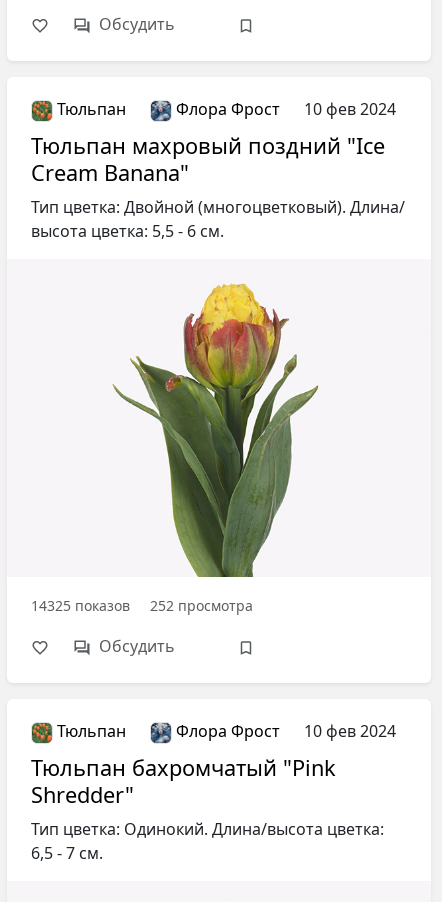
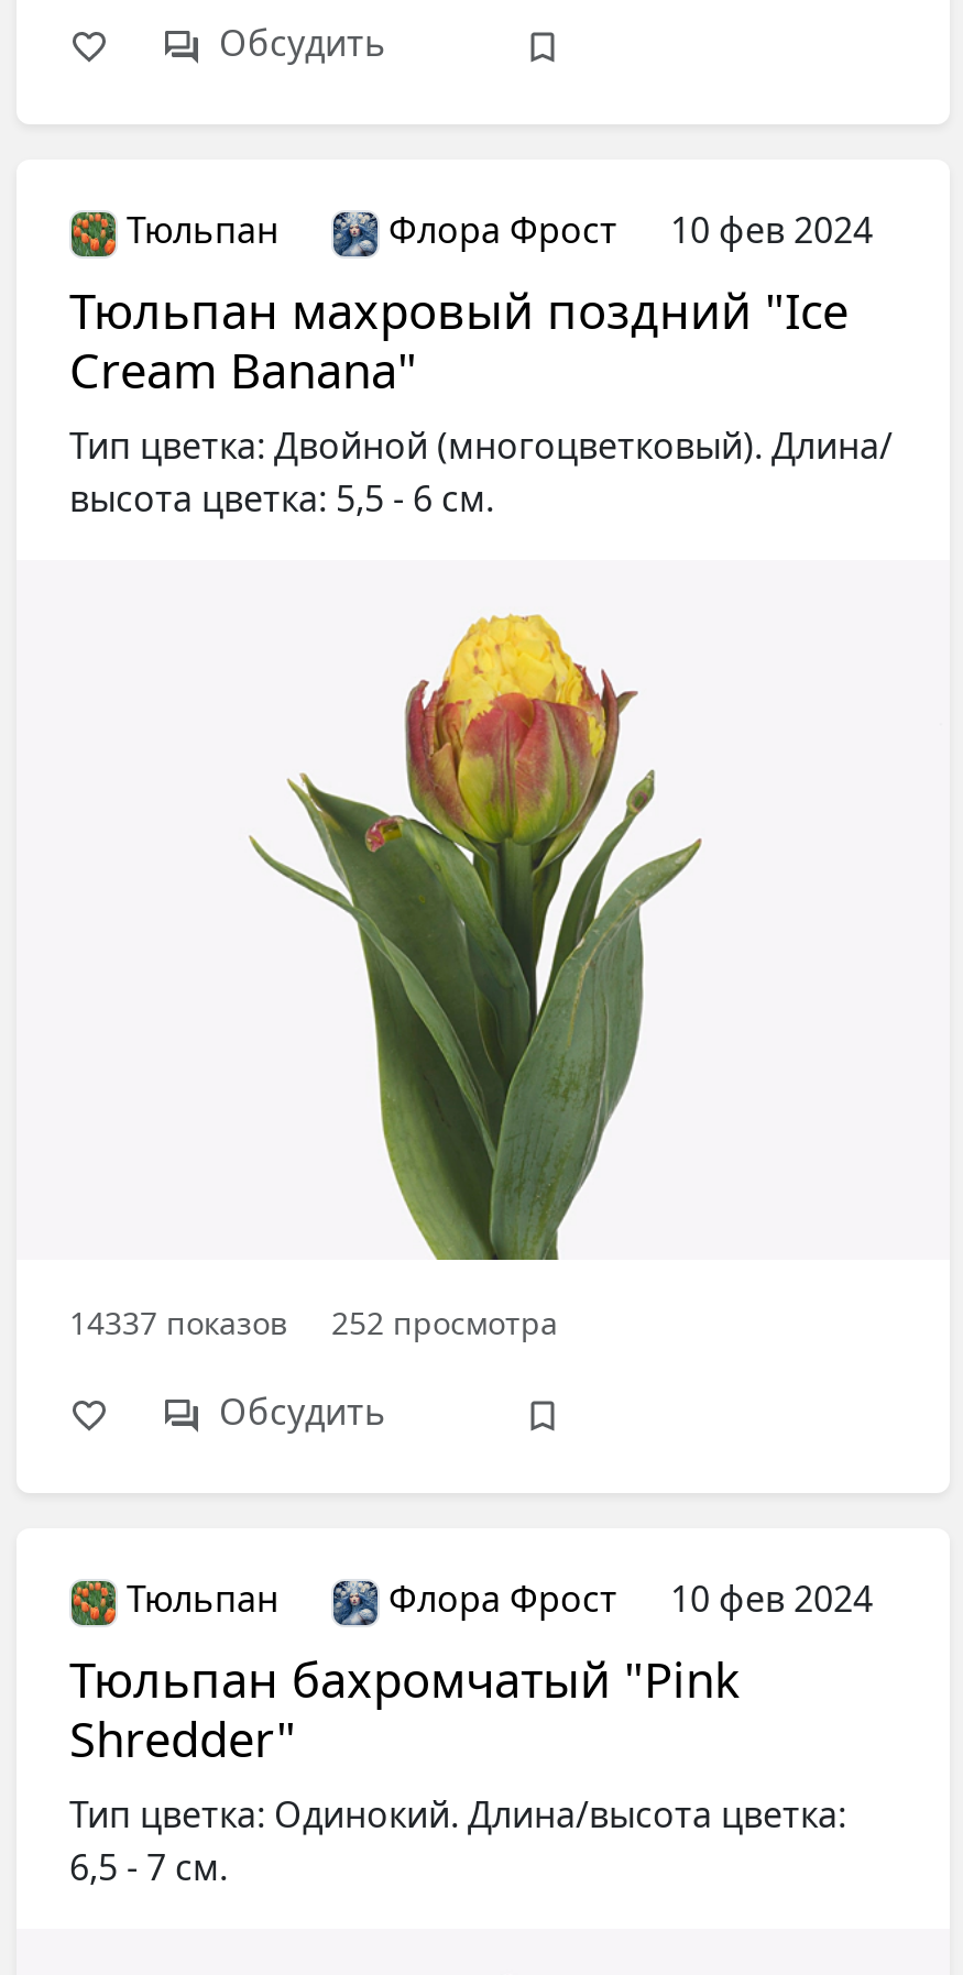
- 14325 показов 252 просмотра
+ 14337 показов 252 просмотра
